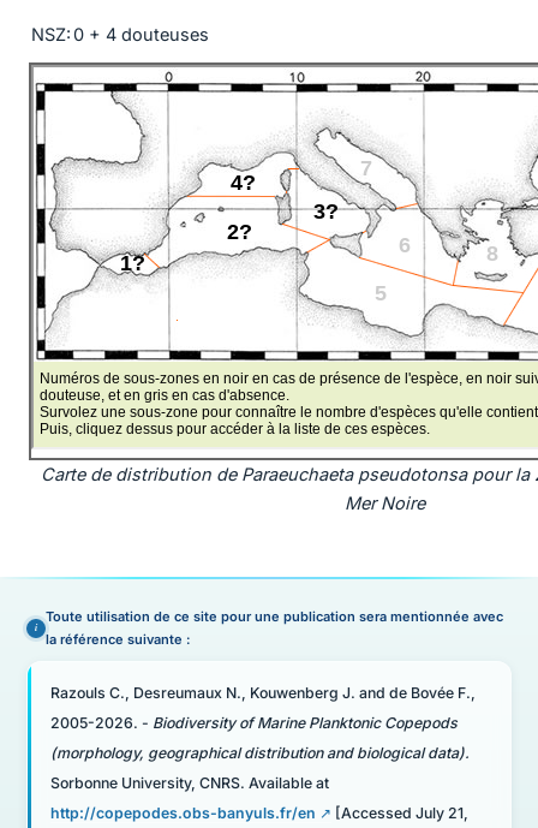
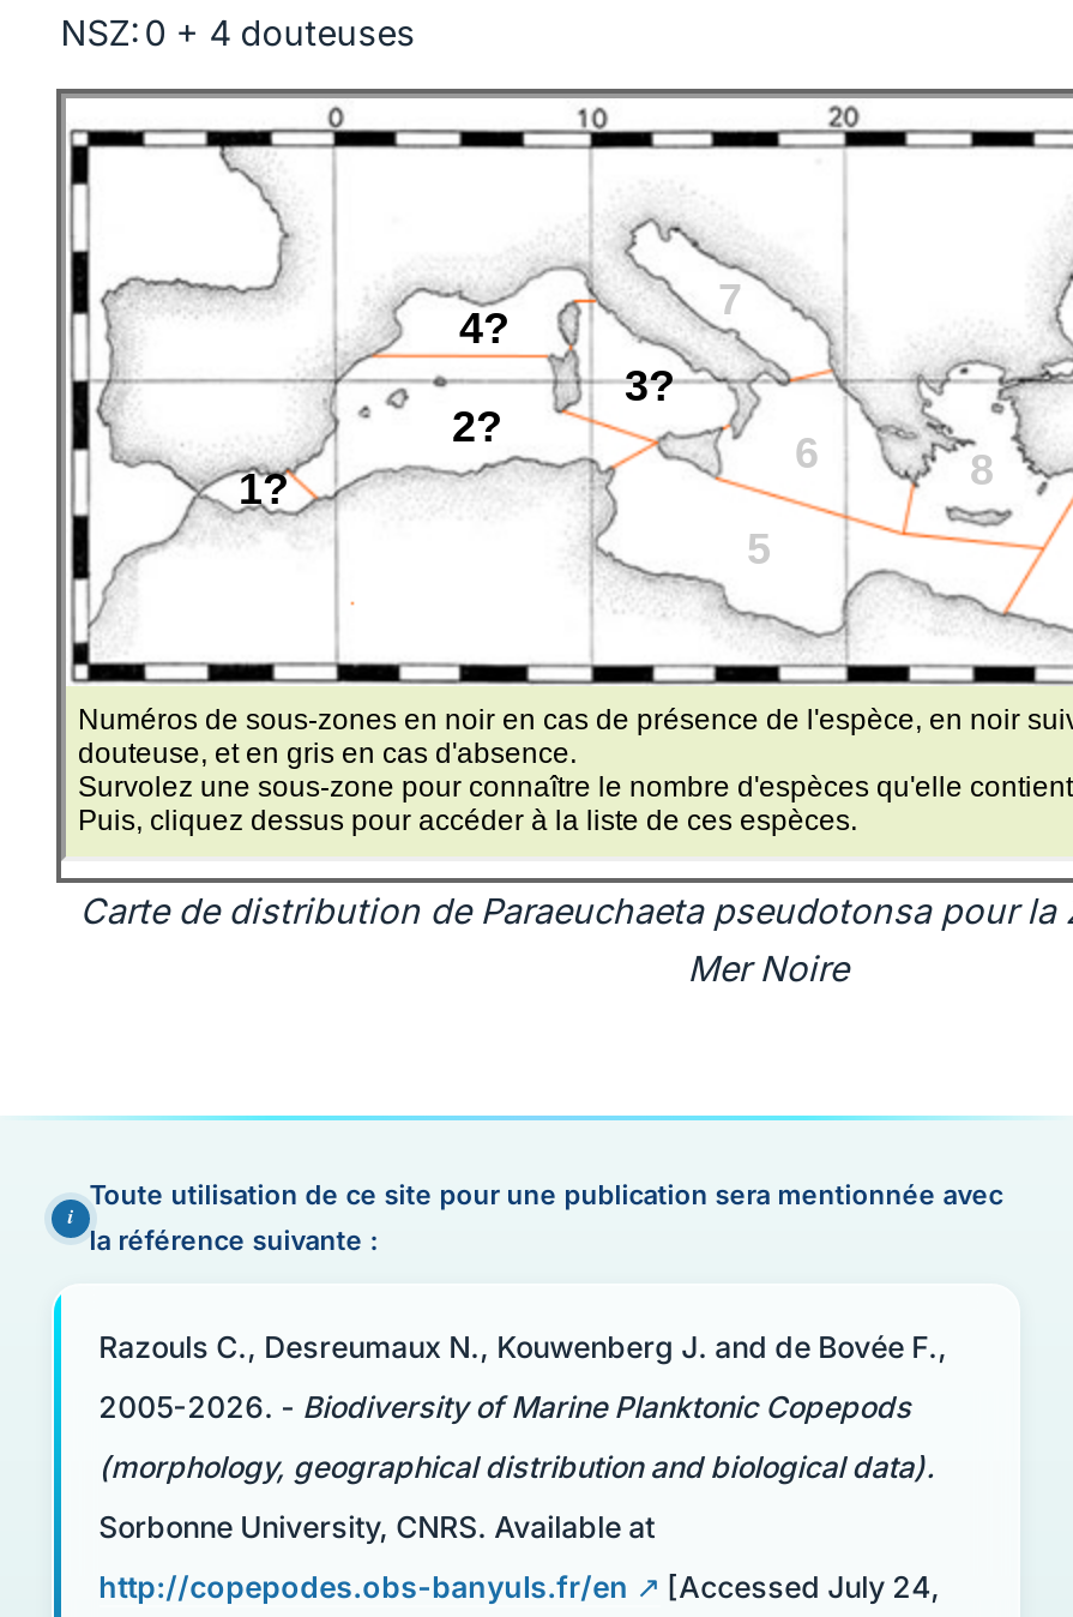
- [Accessed July 21,
+ [Accessed July 24,
